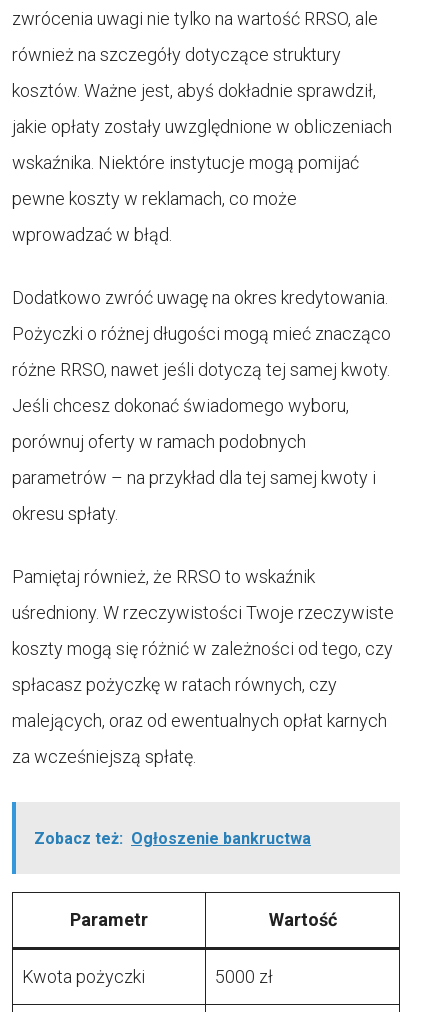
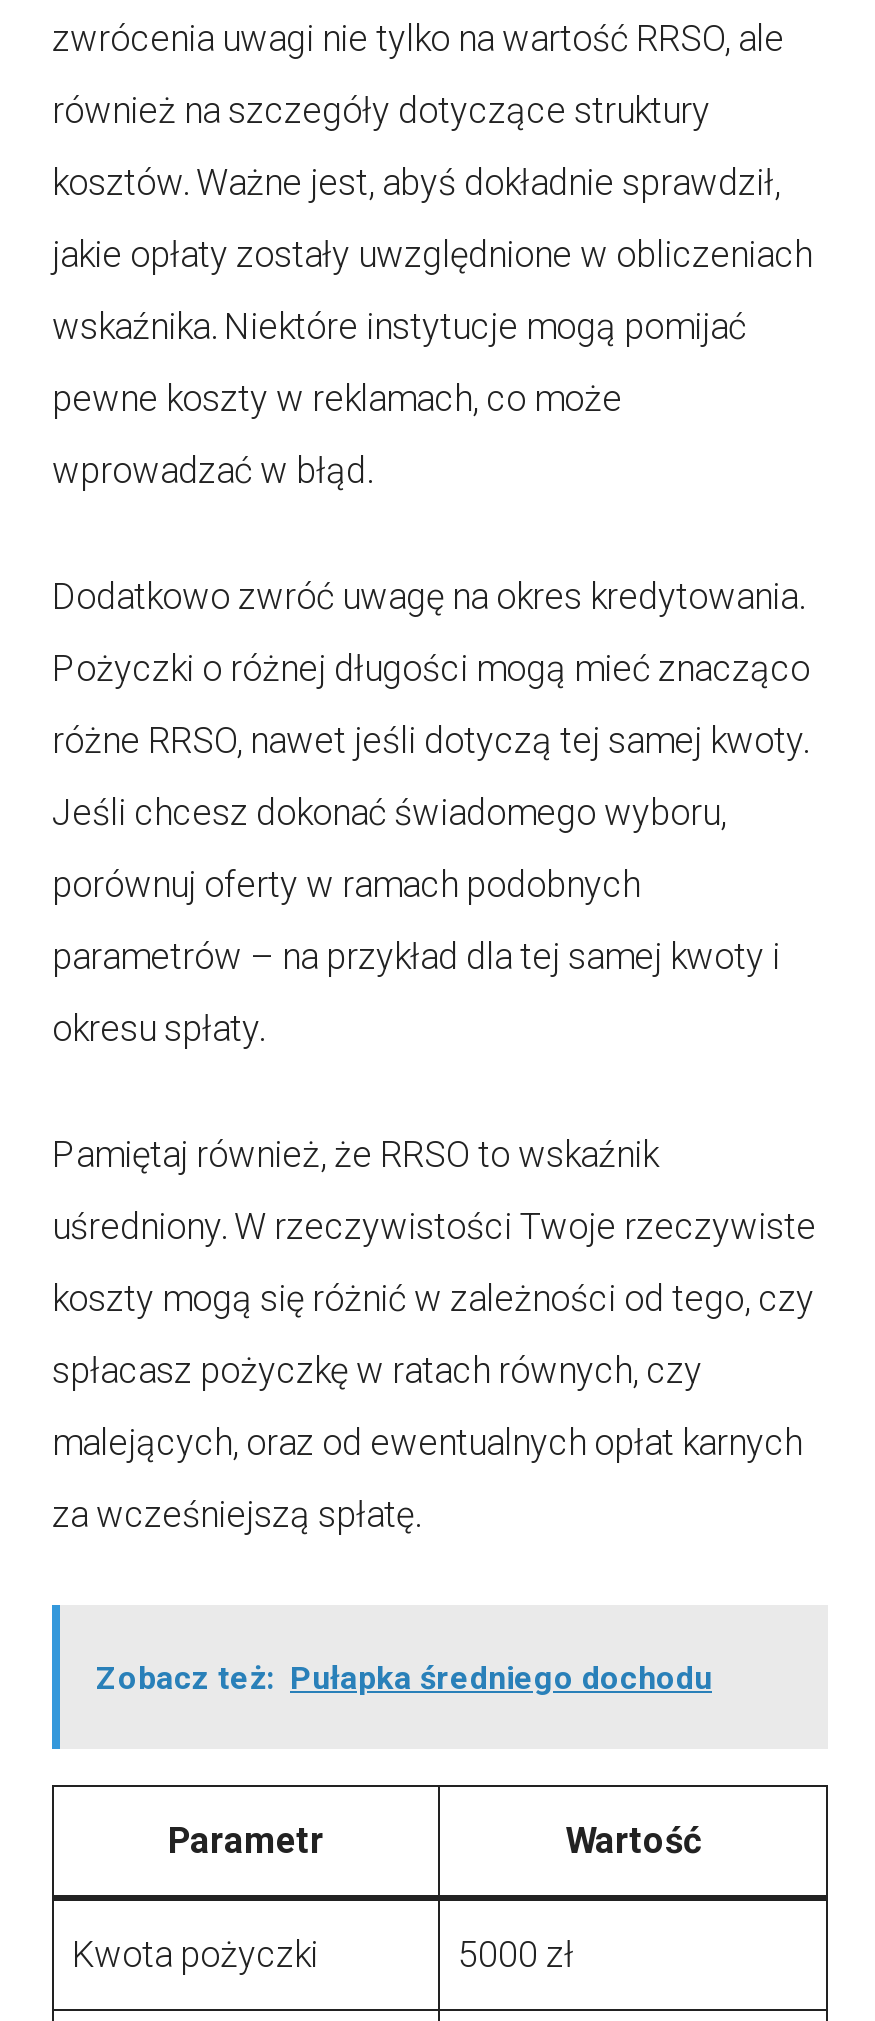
- Zobacz też: Ogłoszenie bankructwa
+ Zobacz też: Pułapka średniego dochodu
